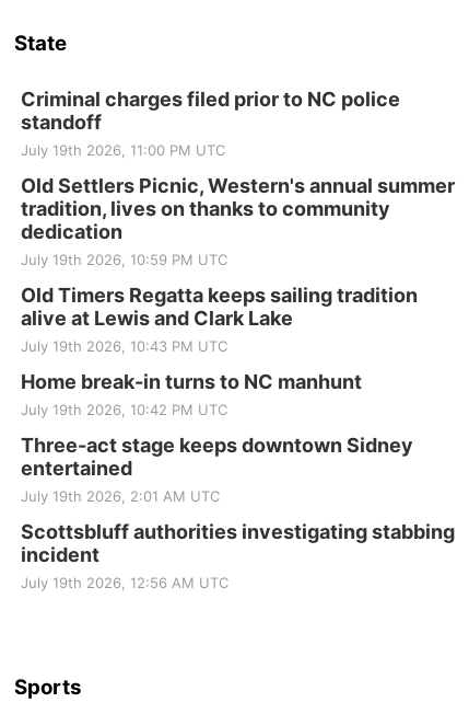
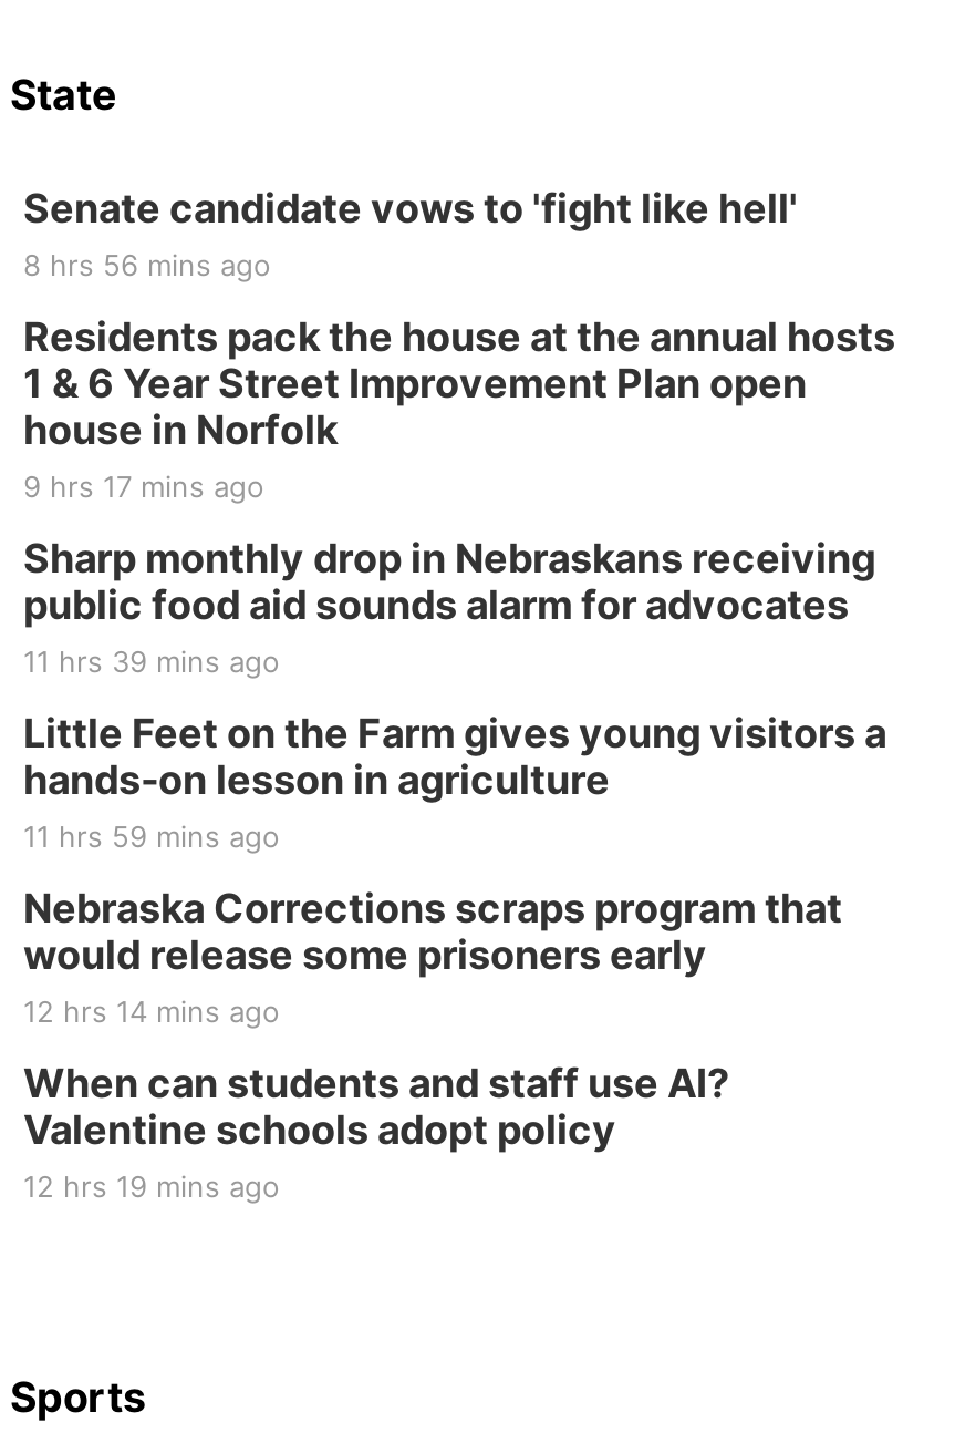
- Criminal charges filed prior to NC police
- standoff
- July 19th 2026, 11:00 PM UTC
+ Senate candidate vows to 'fight like hell'
+ 8 hrs 56 mins ago

- Old Settlers Picnic, Western's annual summer
- tradition, lives on thanks to community
- dedication
- July 19th 2026, 10:59 PM UTC
+ Residents pack the house at the annual hosts
+ 1 & 6 Year Street Improvement Plan open
+ house in Norfolk
+ 9 hrs 17 mins ago

- Old Timers Regatta keeps sailing tradition
- alive at Lewis and Clark Lake
- July 19th 2026, 10:43 PM UTC
+ Sharp monthly drop in Nebraskans receiving
+ public food aid sounds alarm for advocates
+ 11 hrs 39 mins ago

- Home break-in turns to NC manhunt
- July 19th 2026, 10:42 PM UTC
+ Little Feet on the Farm gives young visitors a
+ hands-on lesson in agriculture
+ 11 hrs 59 mins ago

- Three-act stage keeps downtown Sidney
- entertained
- July 19th 2026, 2:01 AM UTC
+ Nebraska Corrections scraps program that
+ would release some prisoners early
+ 12 hrs 14 mins ago

- Scottsbluff authorities investigating stabbing
- incident
- July 19th 2026, 12:56 AM UTC
+ When can students and staff use AI?
+ Valentine schools adopt policy
+ 12 hrs 19 mins ago
